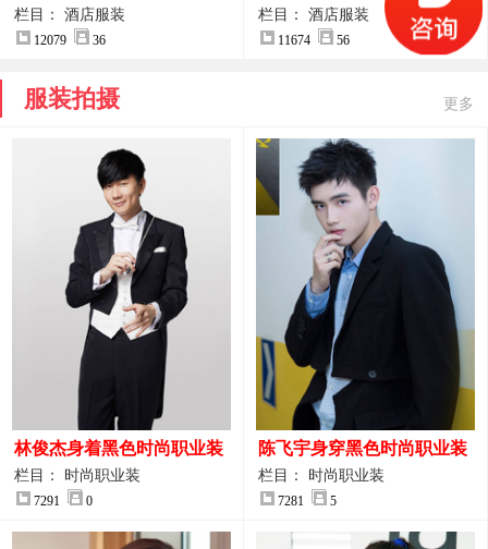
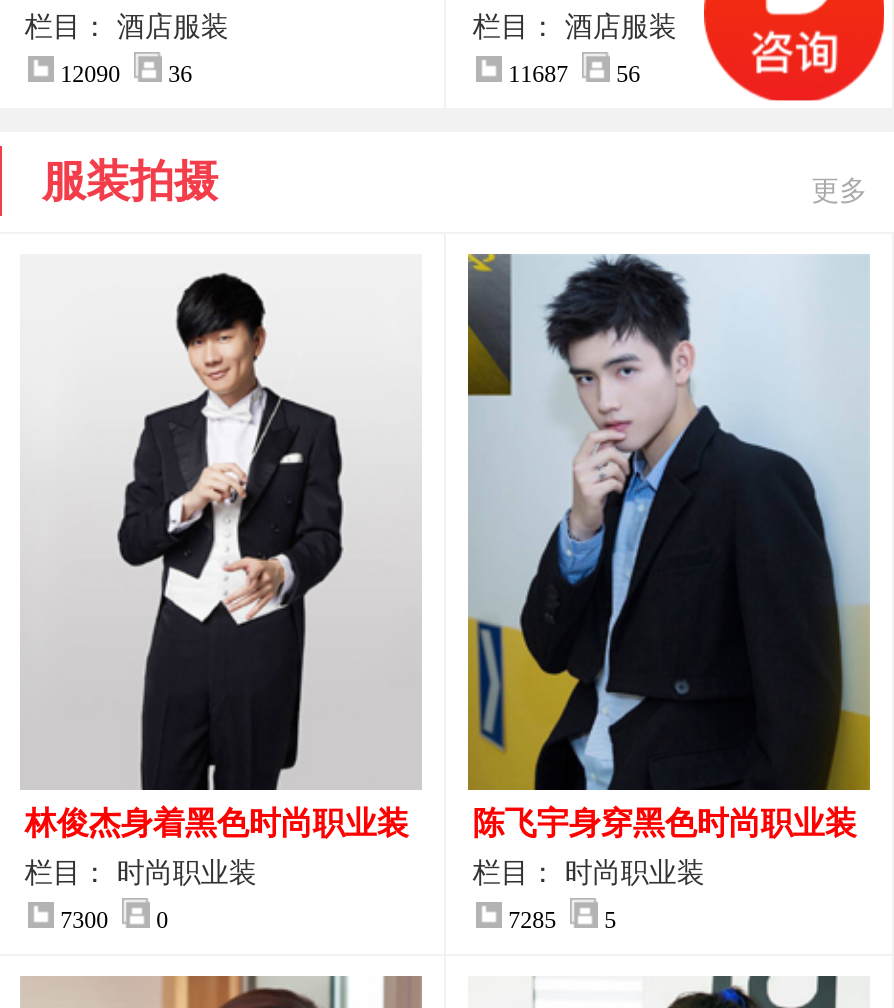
- 12079 36
+ 12090 36

- 11674 56
+ 11687 56

- 7291 0
+ 7300 0

- 7281 5
+ 7285 5
